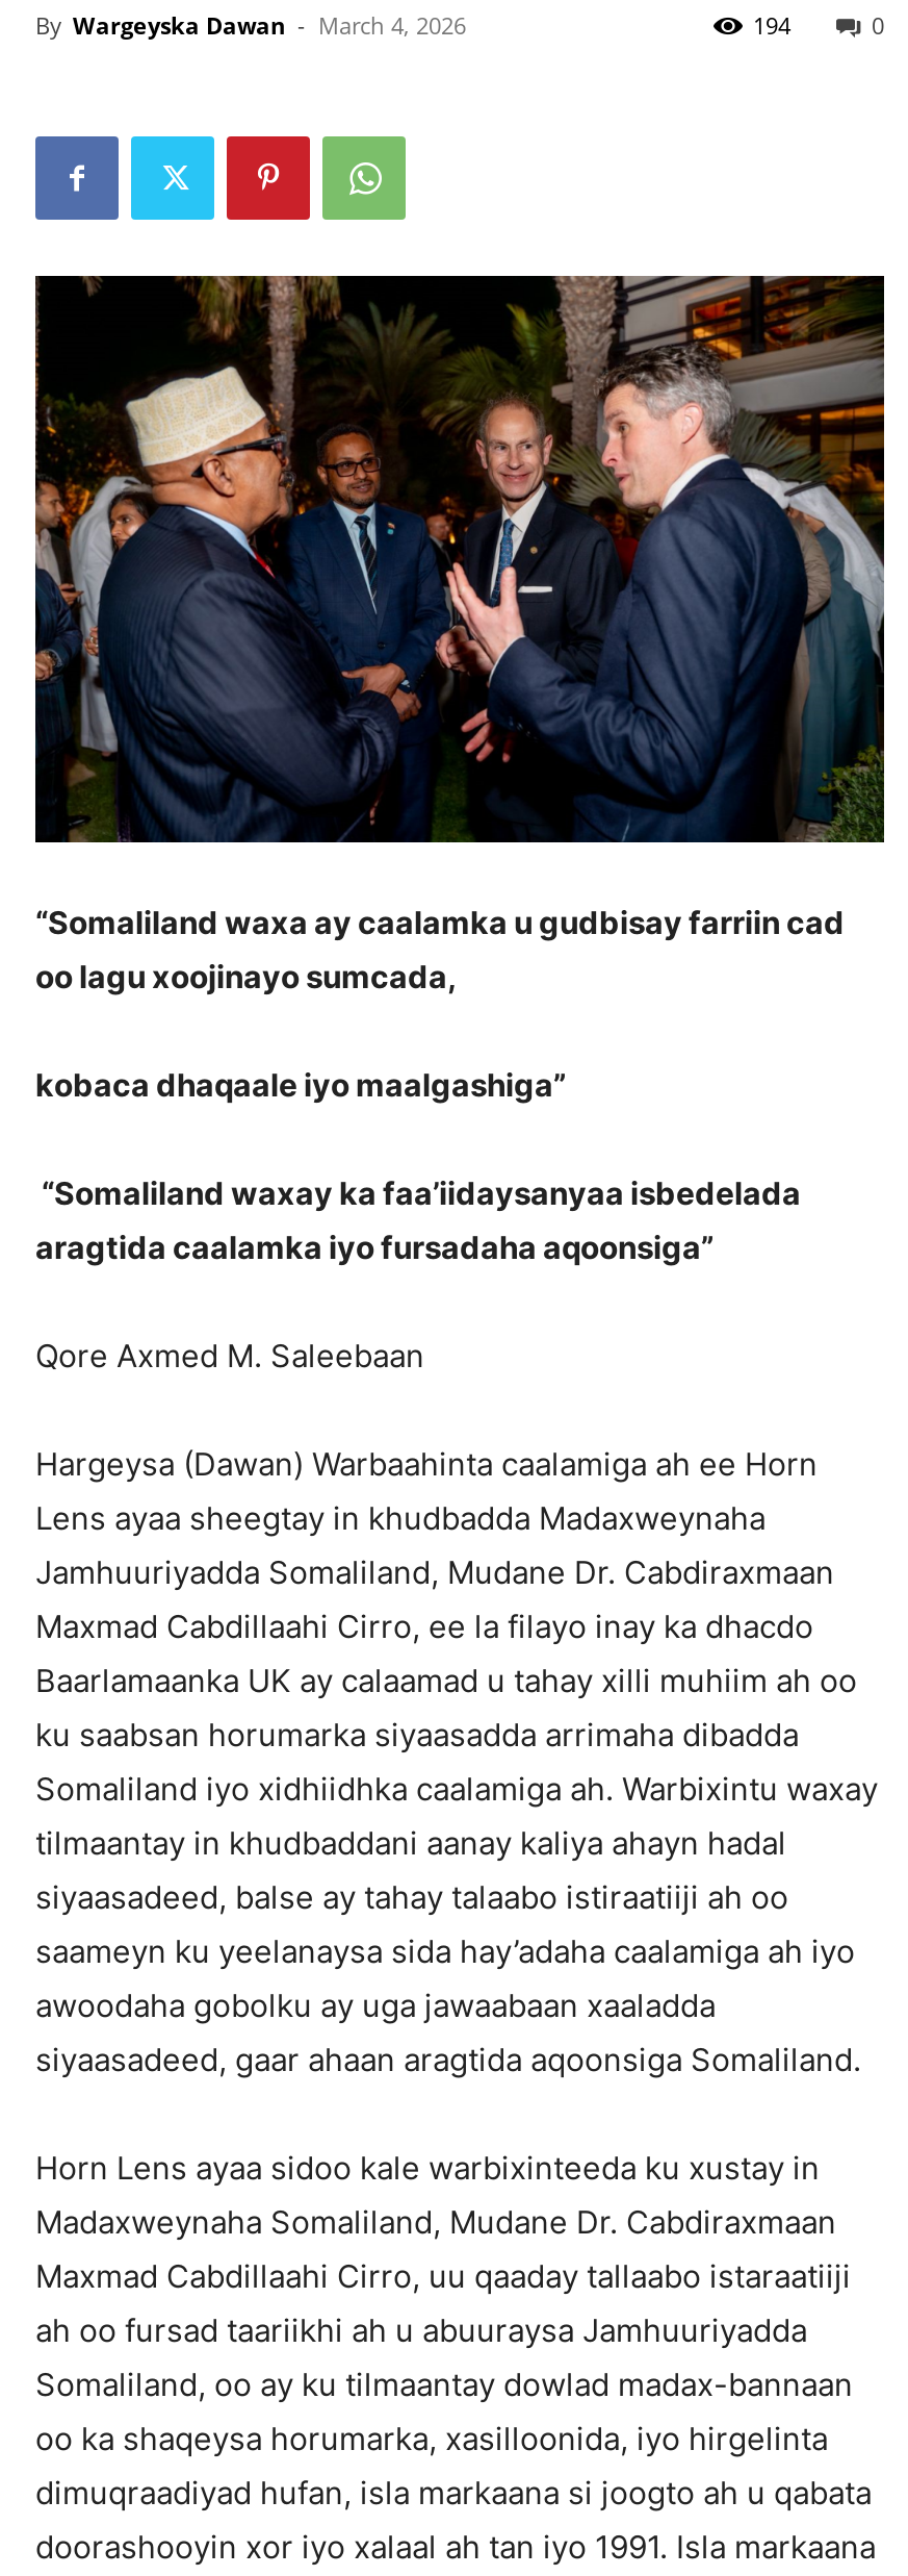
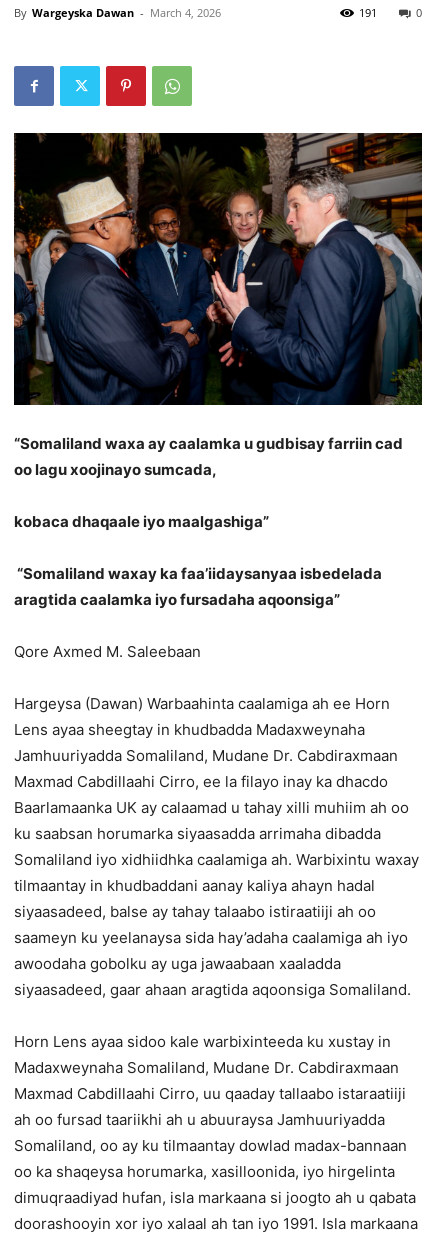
- 194
+ 191
